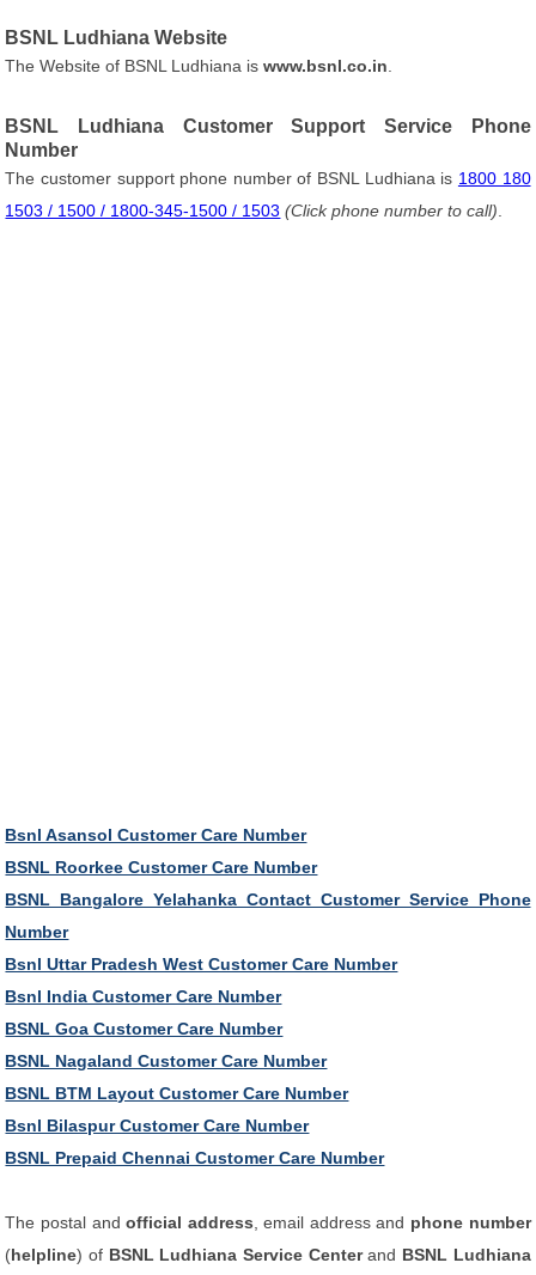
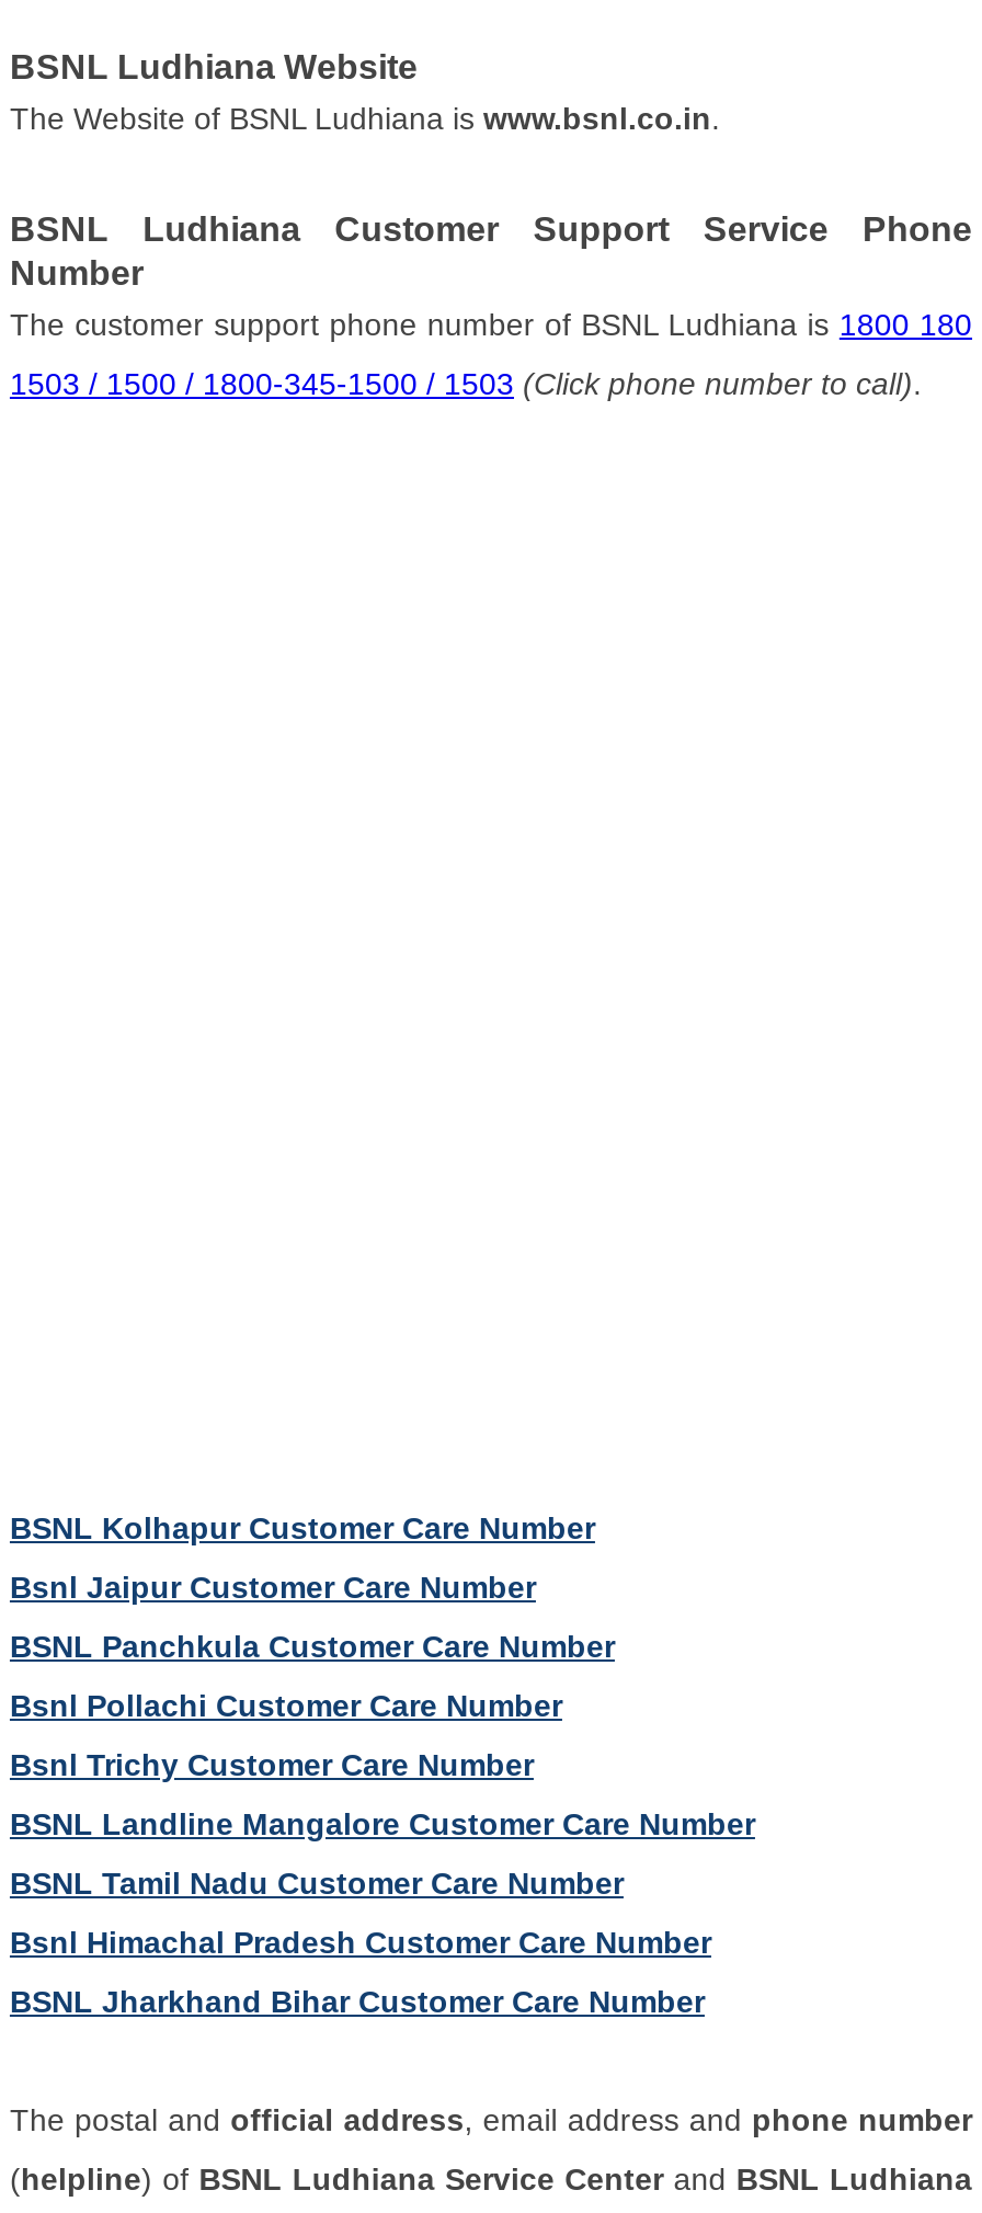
- Bsnl Asansol Customer Care Number
- BSNL Roorkee Customer Care Number
- BSNL Bangalore Yelahanka Contact Customer Service Phone
- Number
- Bsnl Uttar Pradesh West Customer Care Number
- Bsnl India Customer Care Number
- BSNL Goa Customer Care Number
- BSNL Nagaland Customer Care Number
- BSNL BTM Layout Customer Care Number
- Bsnl Bilaspur Customer Care Number
- BSNL Prepaid Chennai Customer Care Number
+ BSNL Kolhapur Customer Care Number
+ Bsnl Jaipur Customer Care Number
+ BSNL Panchkula Customer Care Number
+ Bsnl Pollachi Customer Care Number
+ Bsnl Trichy Customer Care Number
+ BSNL Landline Mangalore Customer Care Number
+ BSNL Tamil Nadu Customer Care Number
+ Bsnl Himachal Pradesh Customer Care Number
+ BSNL Jharkhand Bihar Customer Care Number
